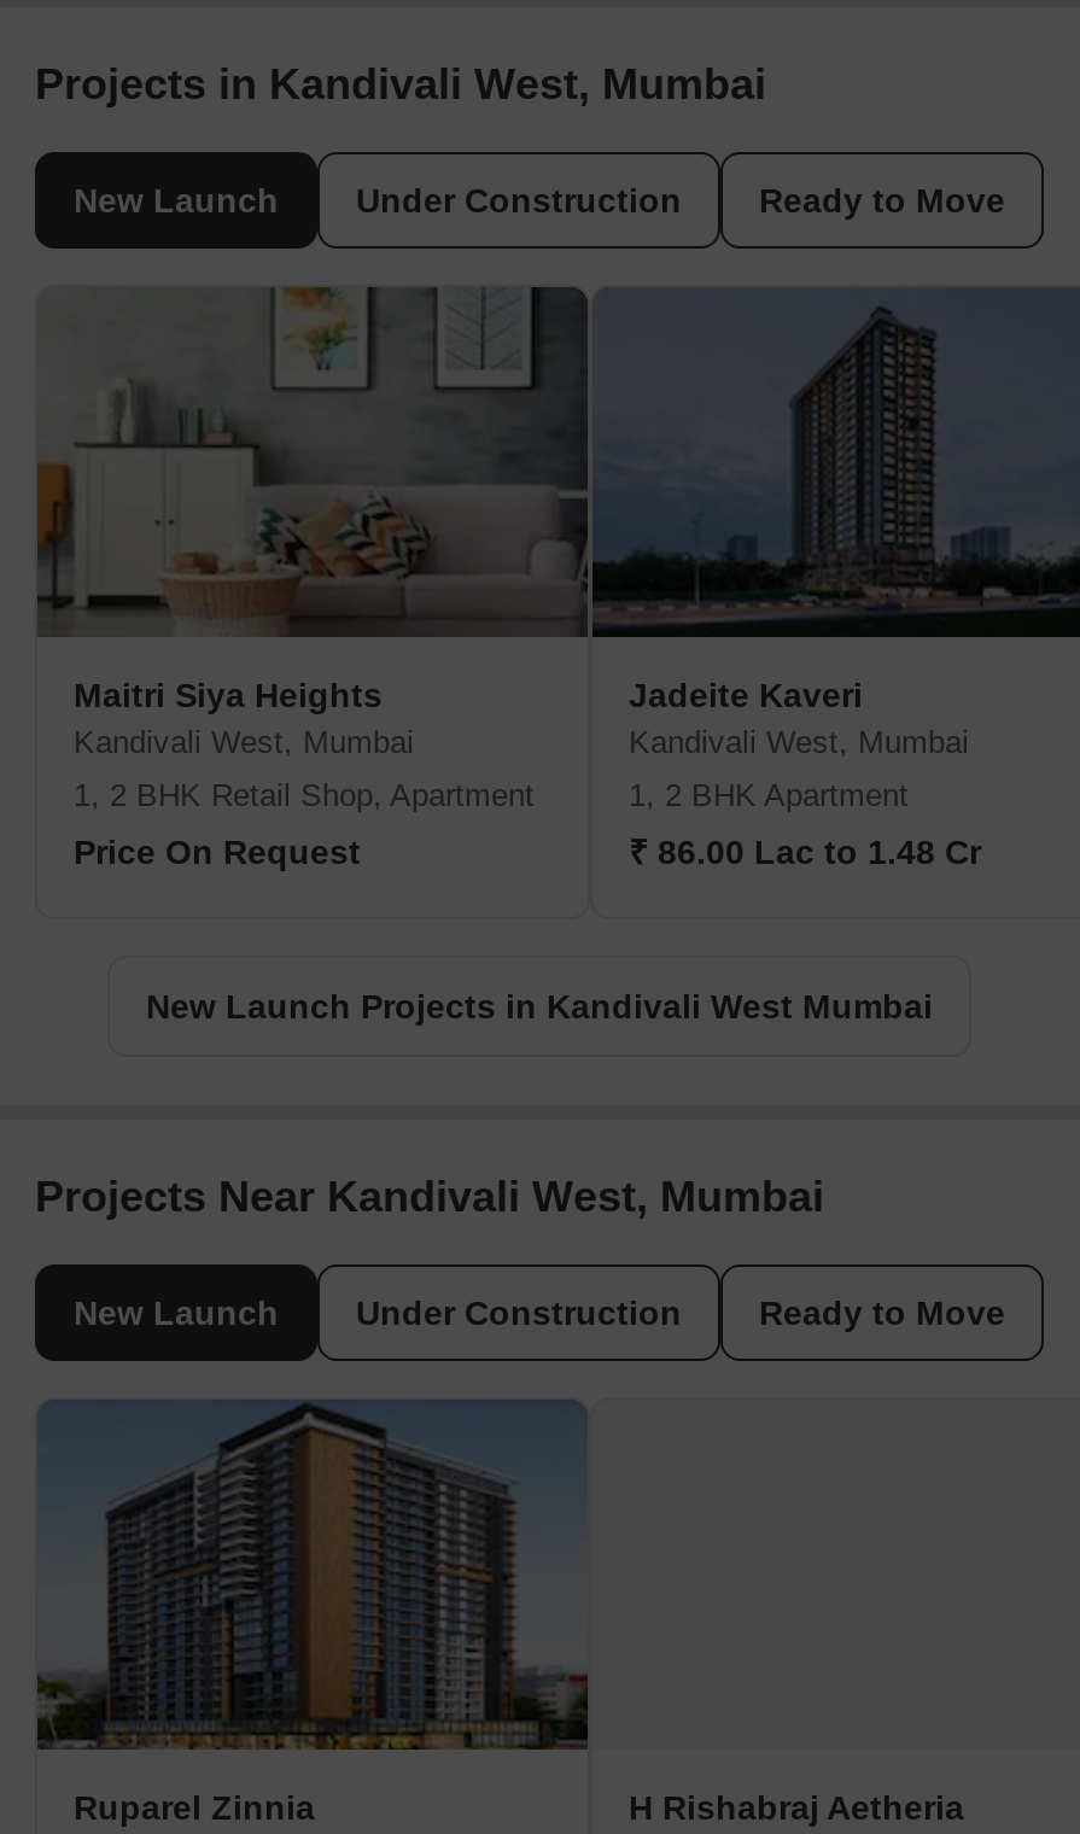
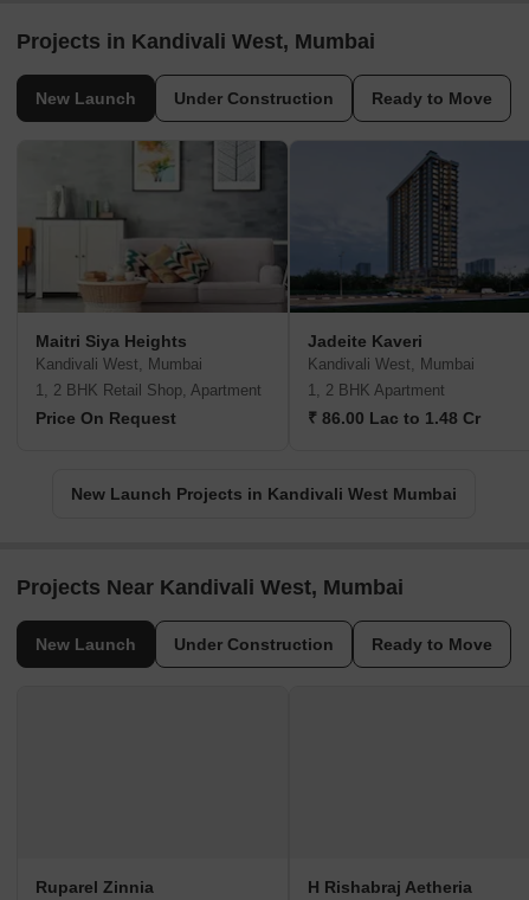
- [image]
